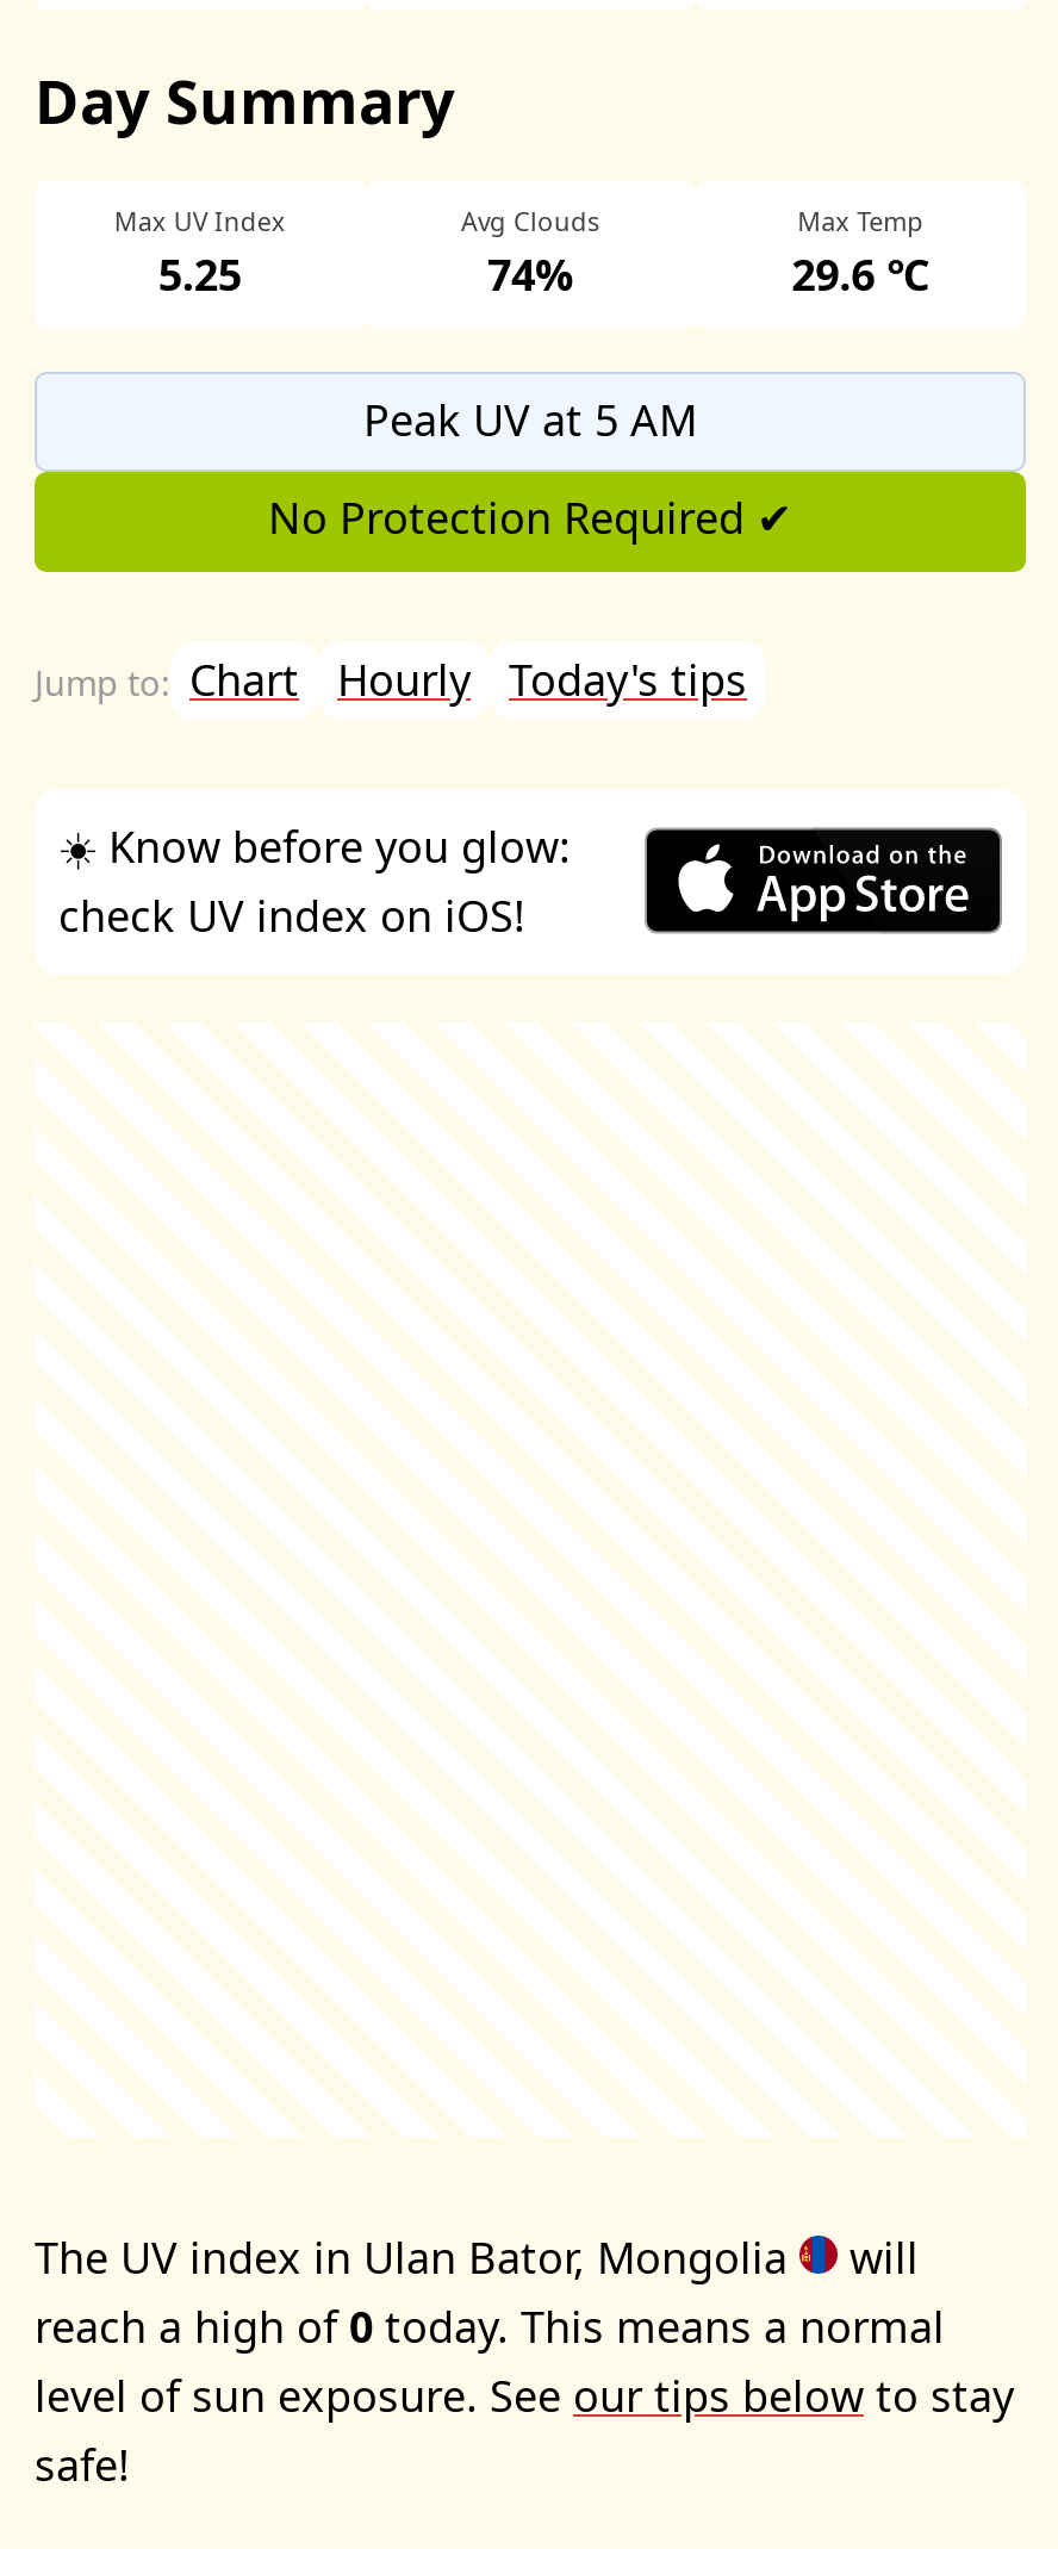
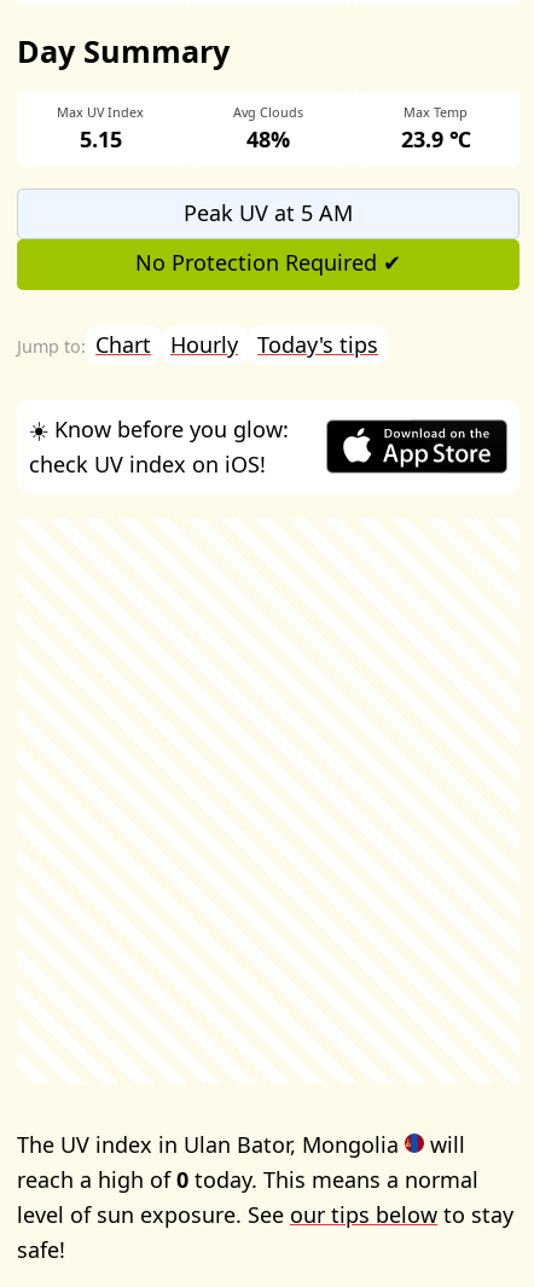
- 5.25
+ 5.15

- 74%
+ 48%

- 29.6 ℃
+ 23.9 ℃
